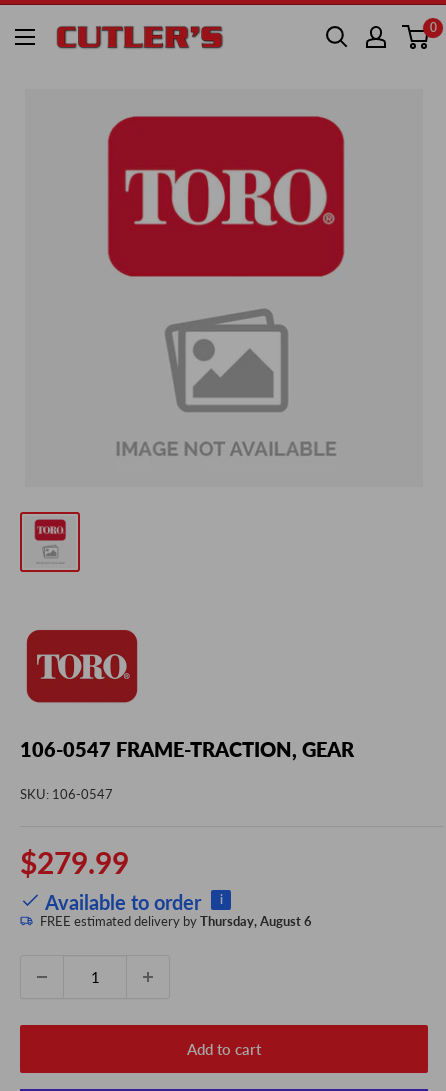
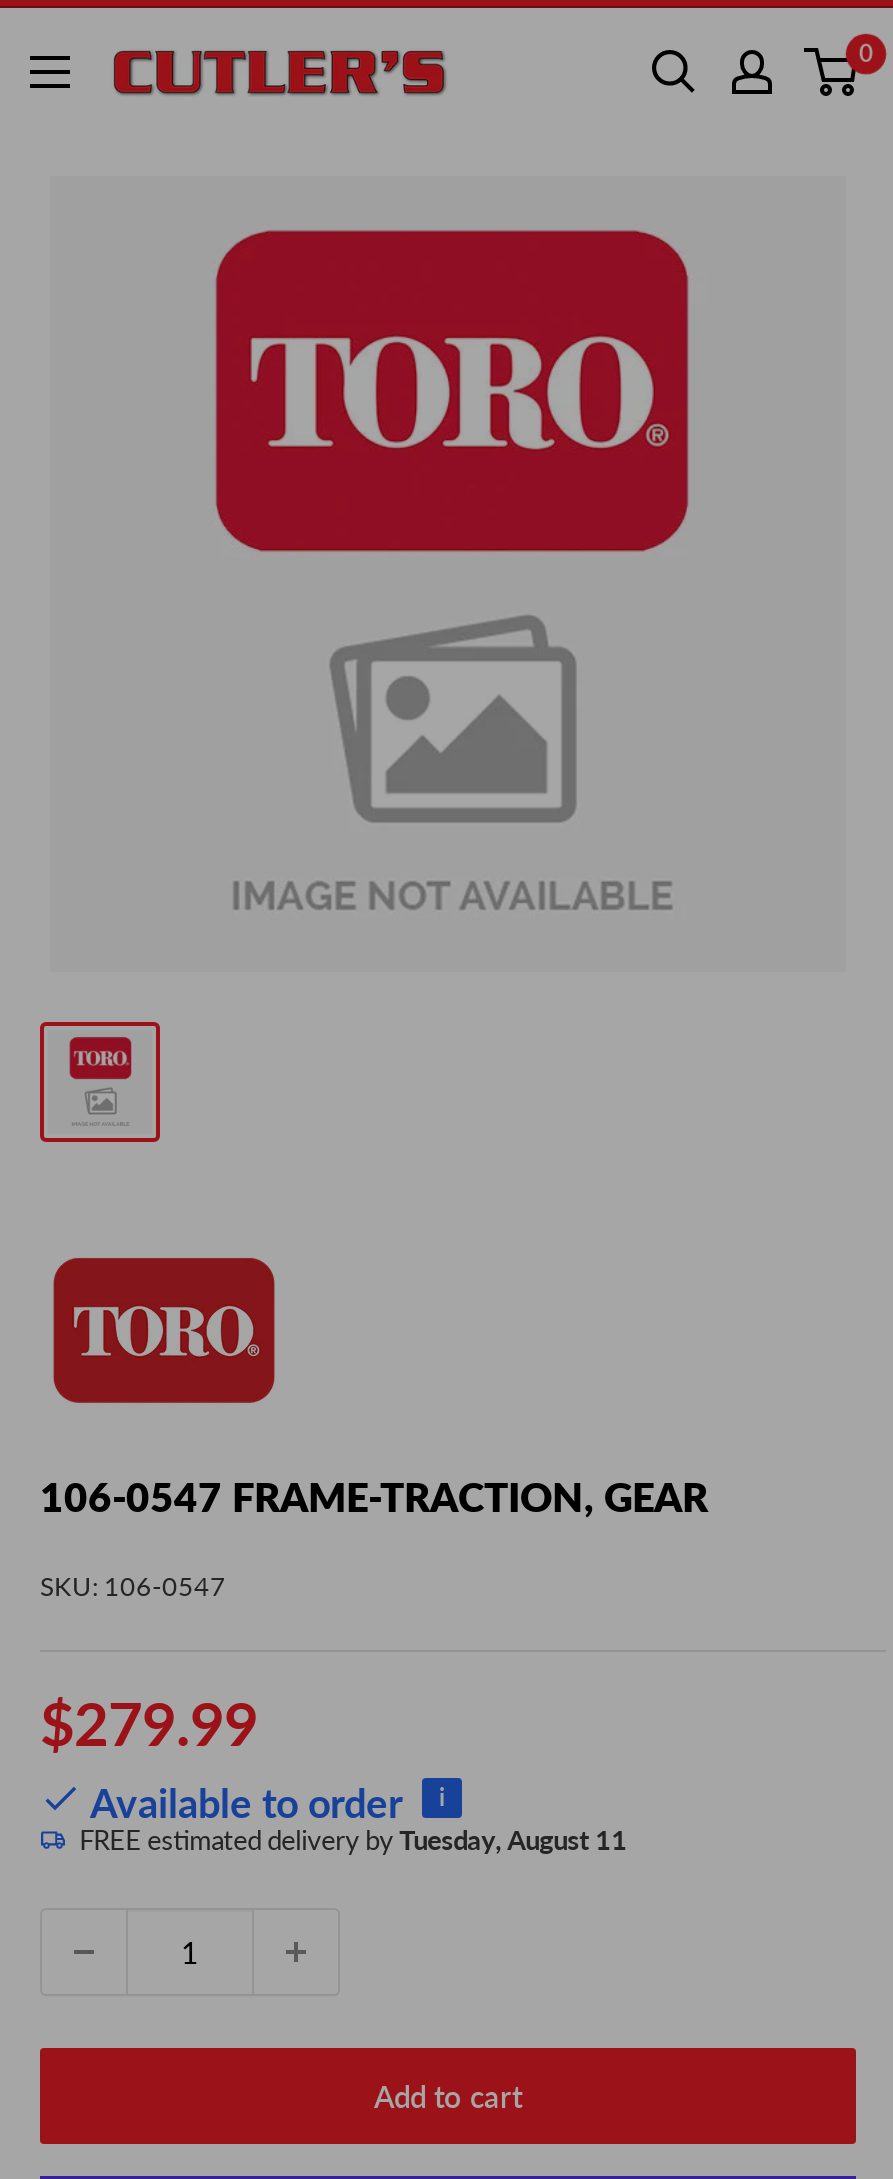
- FREE estimated delivery by Thursday, August 6
+ FREE estimated delivery by Tuesday, August 11
